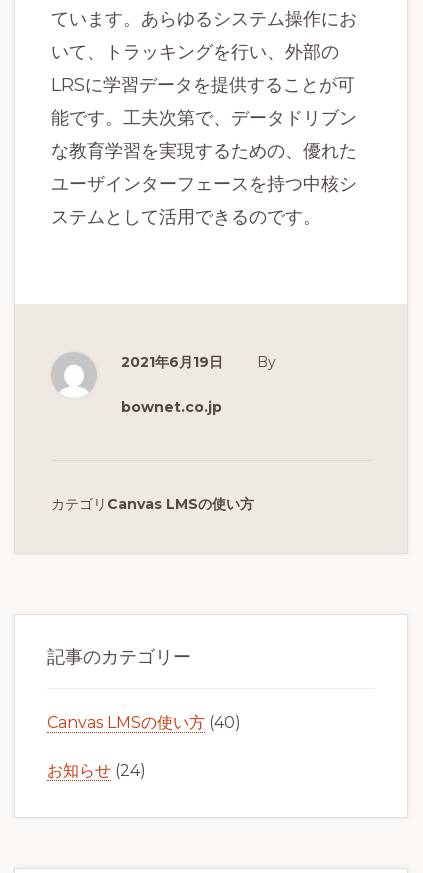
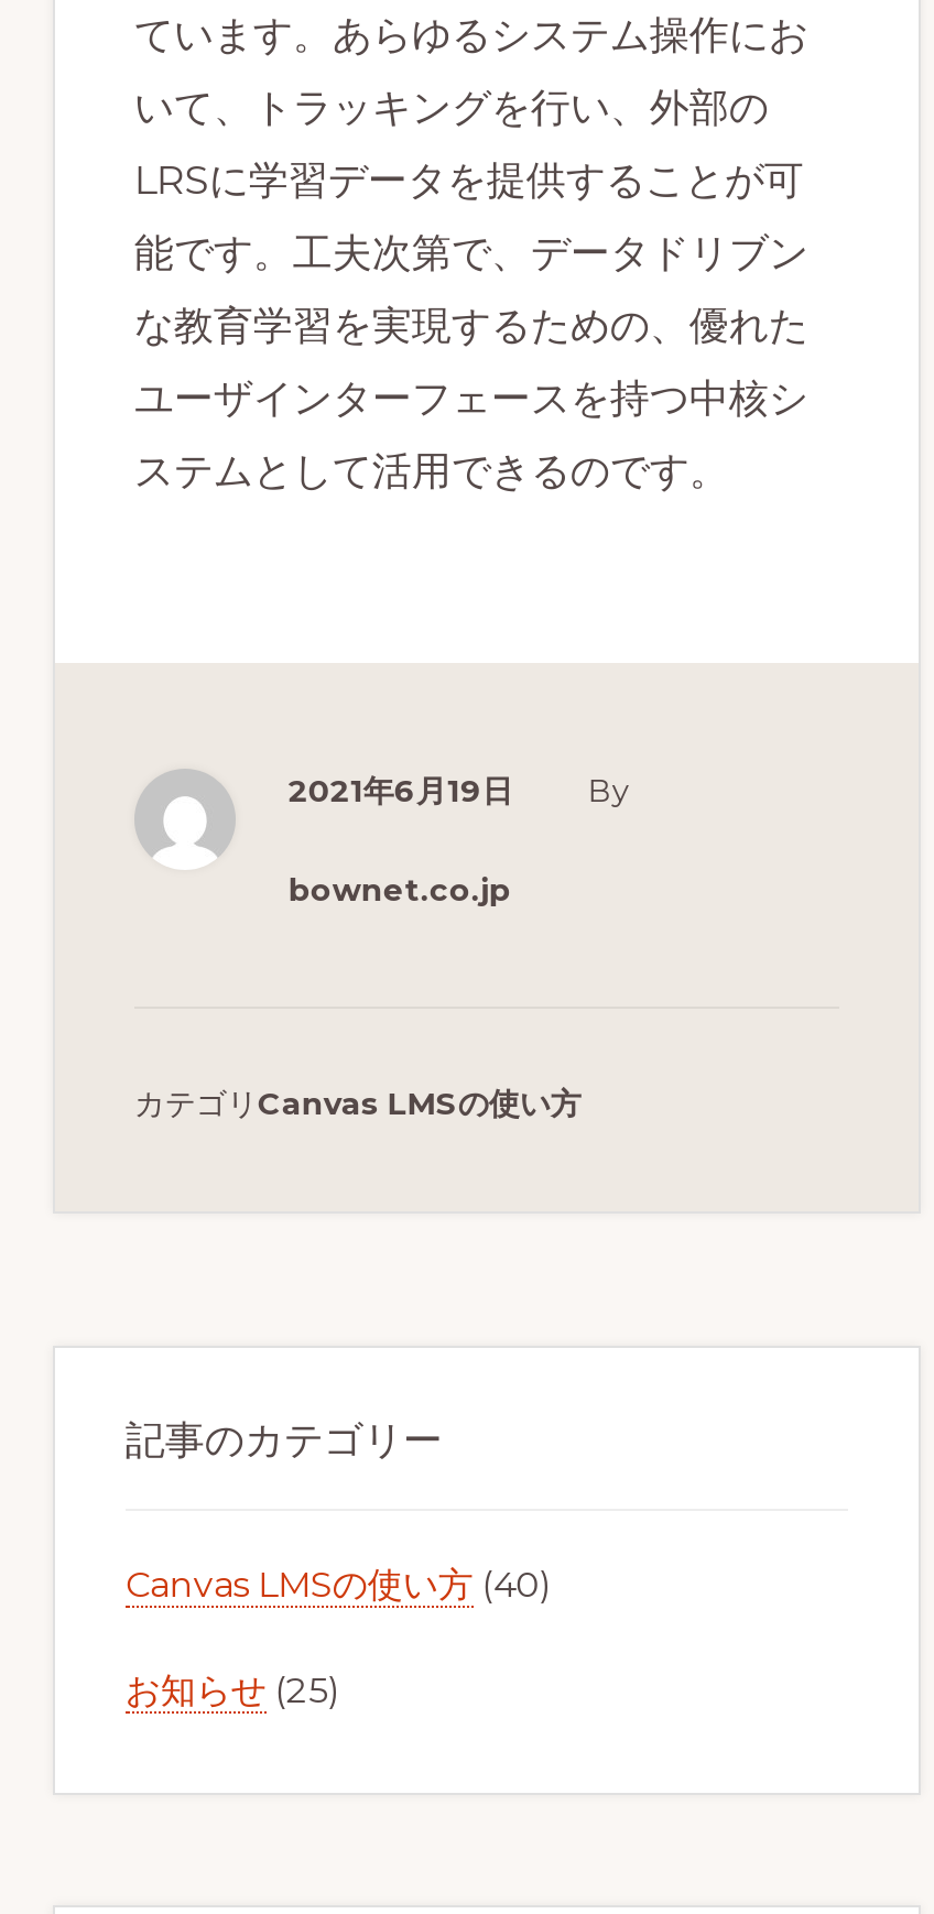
- お知らせ(24)
+ お知らせ(25)
